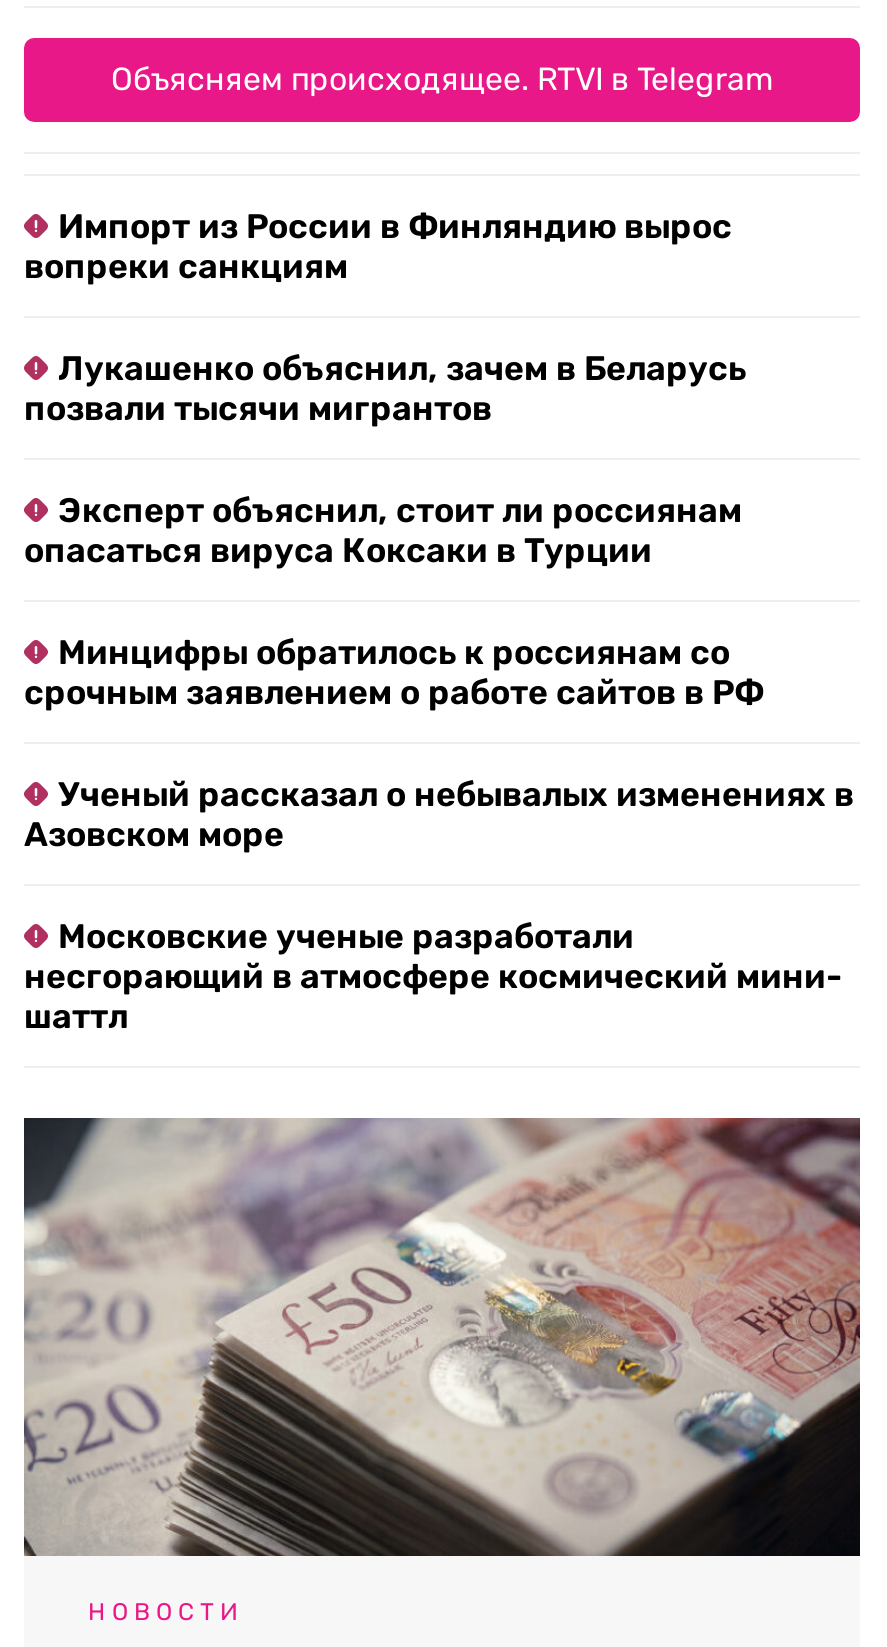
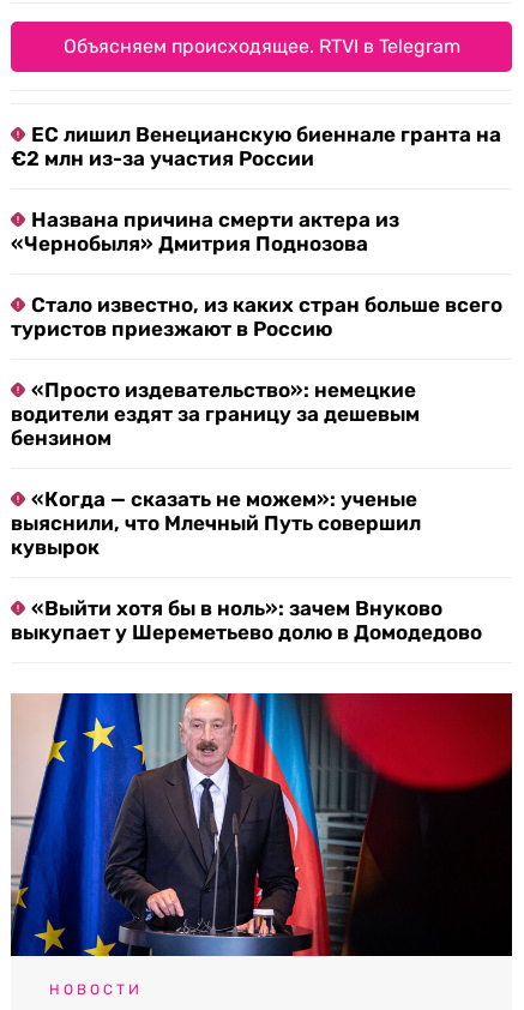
- Импорт из России в Финляндию вырос
- вопреки санкциям
+ ЕС лишил Венецианскую биеннале гранта на
+ €2 млн из-за участия России

- Лукашенко объяснил, зачем в Беларусь
- позвали тысячи мигрантов
+ Названа причина смерти актера из
+ «Чернобыля» Дмитрия Поднозова

- Эксперт объяснил, стоит ли россиянам
- опасаться вируса Коксаки в Турции
+ Стало известно, из каких стран больше всего
+ туристов приезжают в Россию

- Минцифры обратилось к россиянам со
- срочным заявлением о работе сайтов в РФ
+ «Просто издевательство»: немецкие
+ водители ездят за границу за дешевым
+ бензином

- Ученый рассказал о небывалых изменениях в
- Азовском море
+ «Когда — сказать не можем»: ученые
+ выяснили, что Млечный Путь совершил
+ кувырок

- Московские ученые разработали
- несгорающий в атмосфере космический мини-
- шаттл
+ «Выйти хотя бы в ноль»: зачем Внуково
+ выкупает у Шереметьево долю в Домодедово

- [image]
+ [image]
